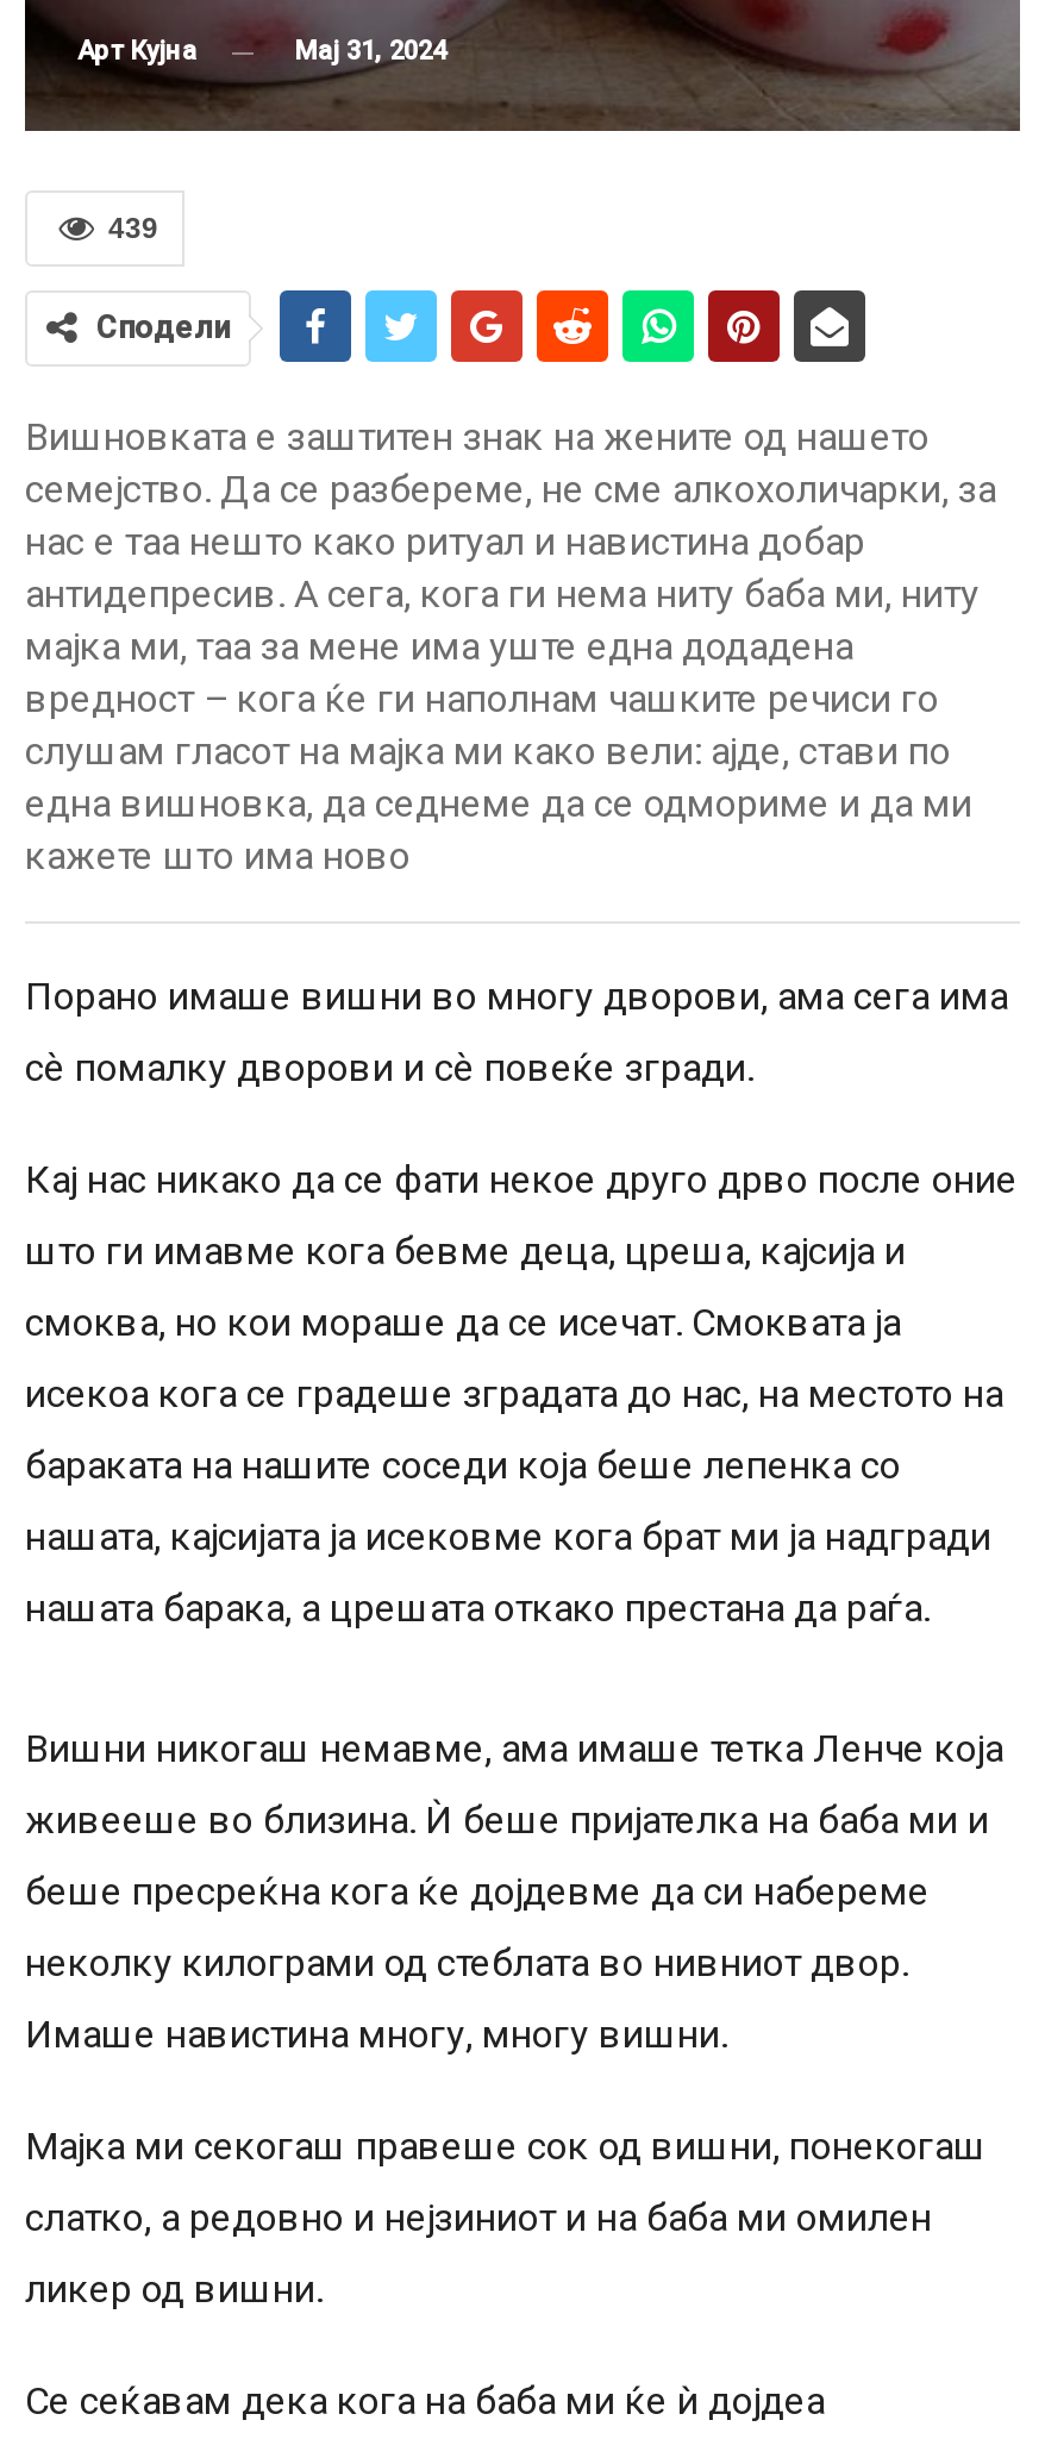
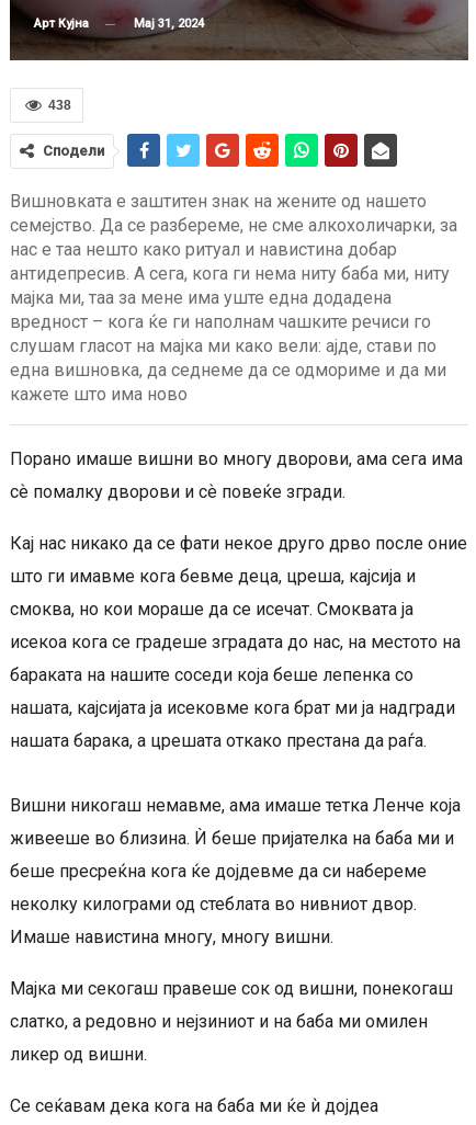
- 439
+ 438
